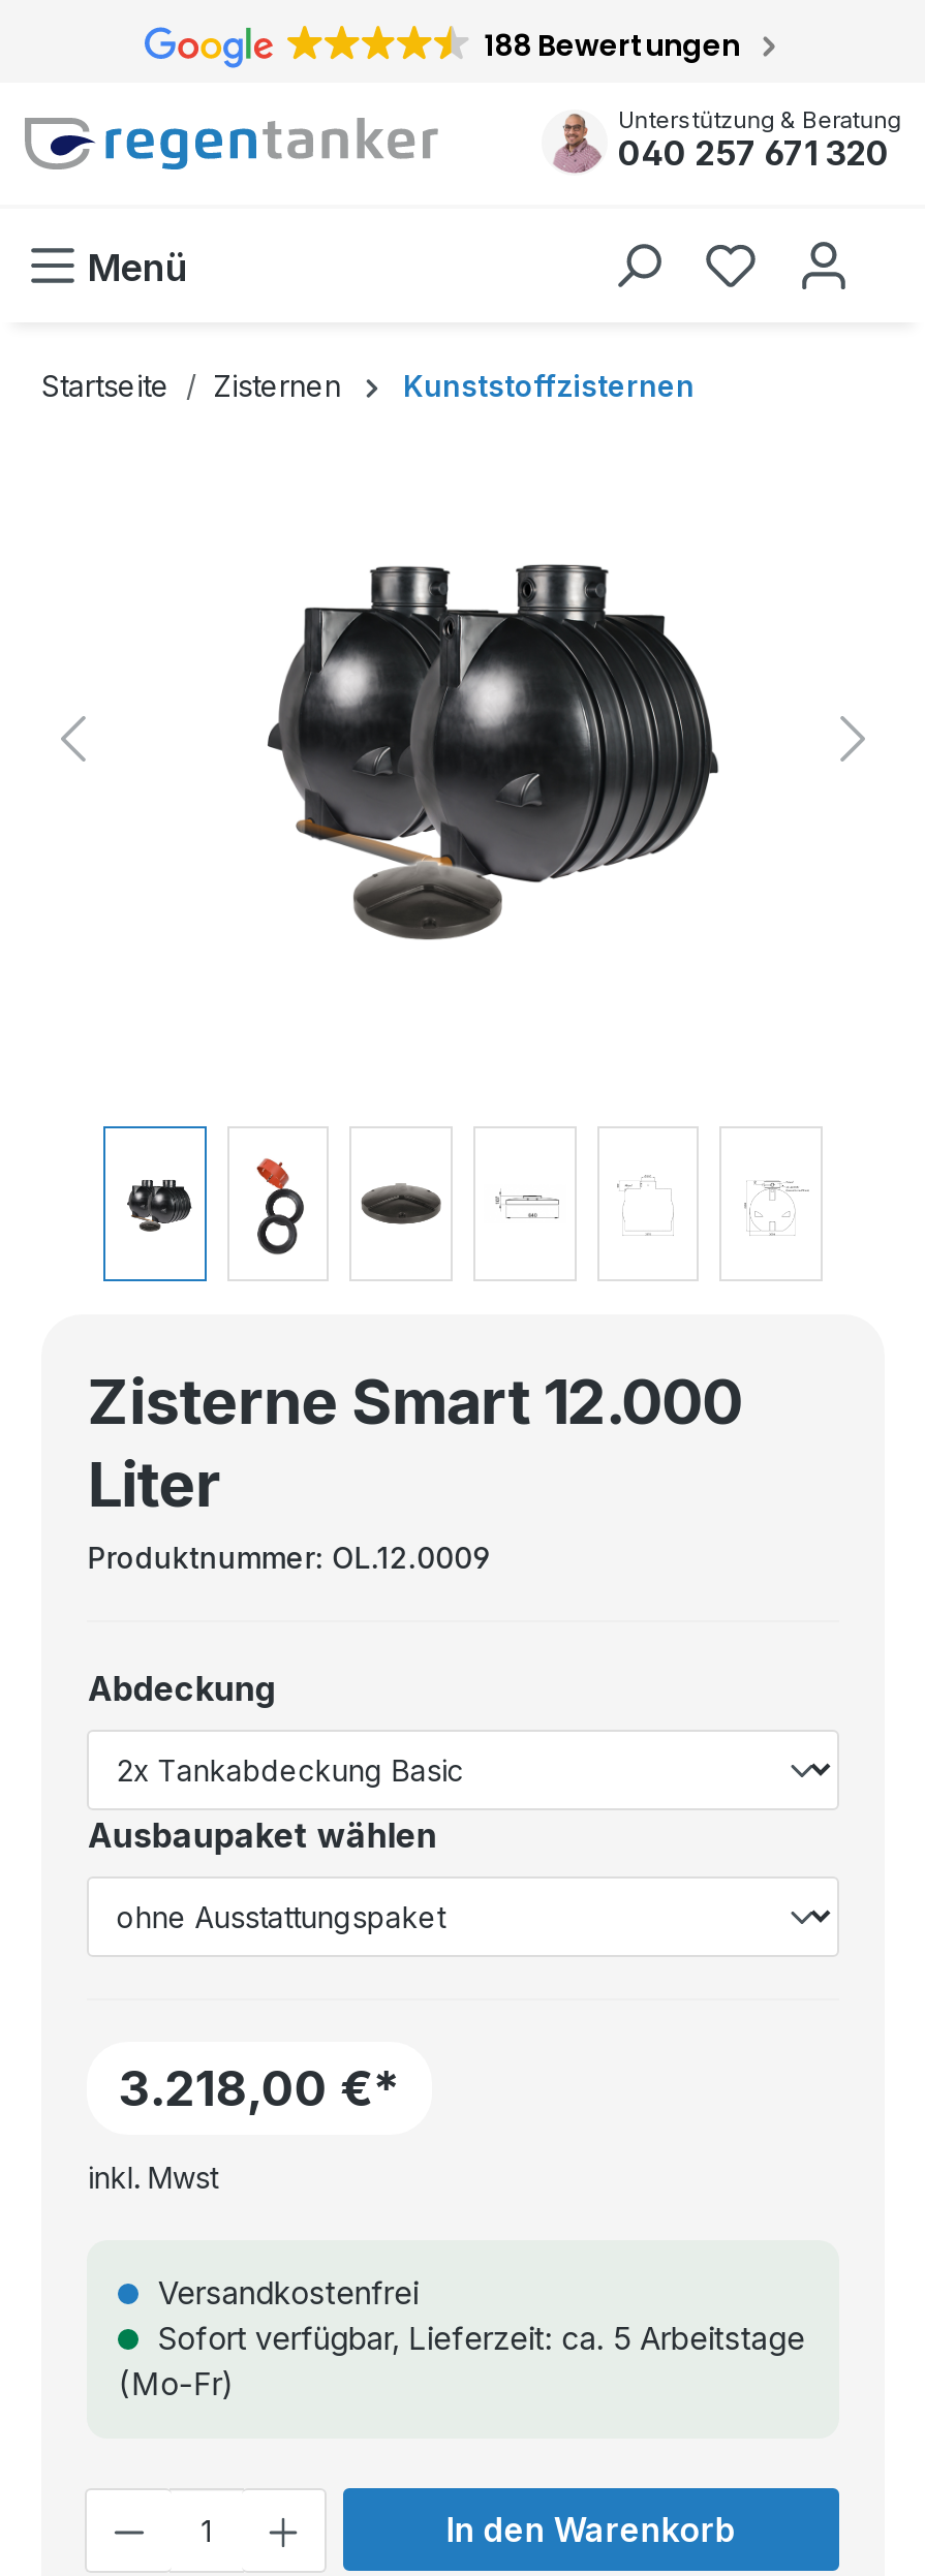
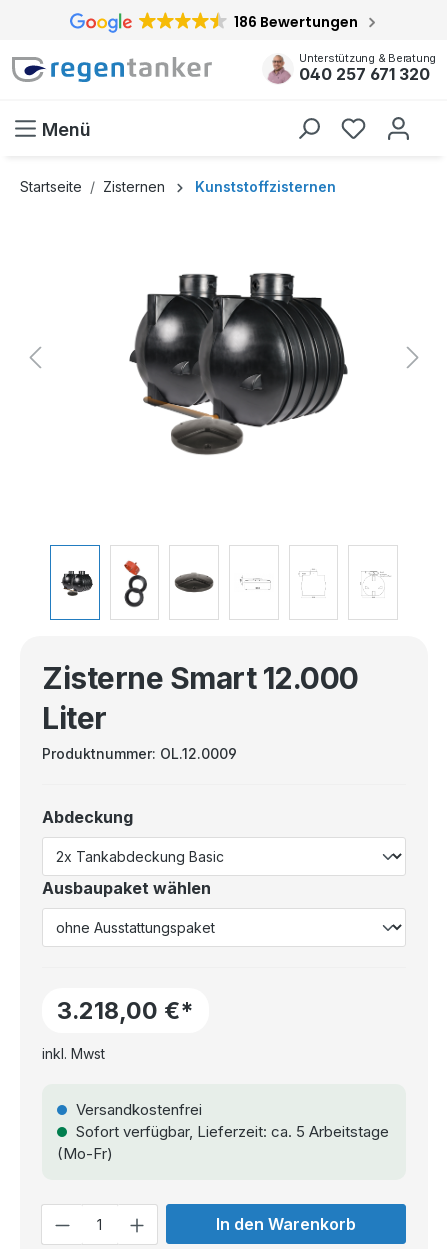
- 188 Bewertungen
+ 186 Bewertungen
